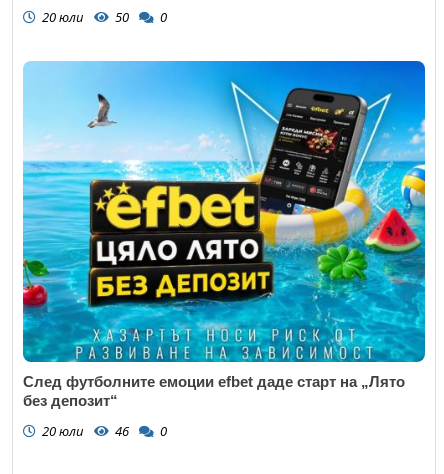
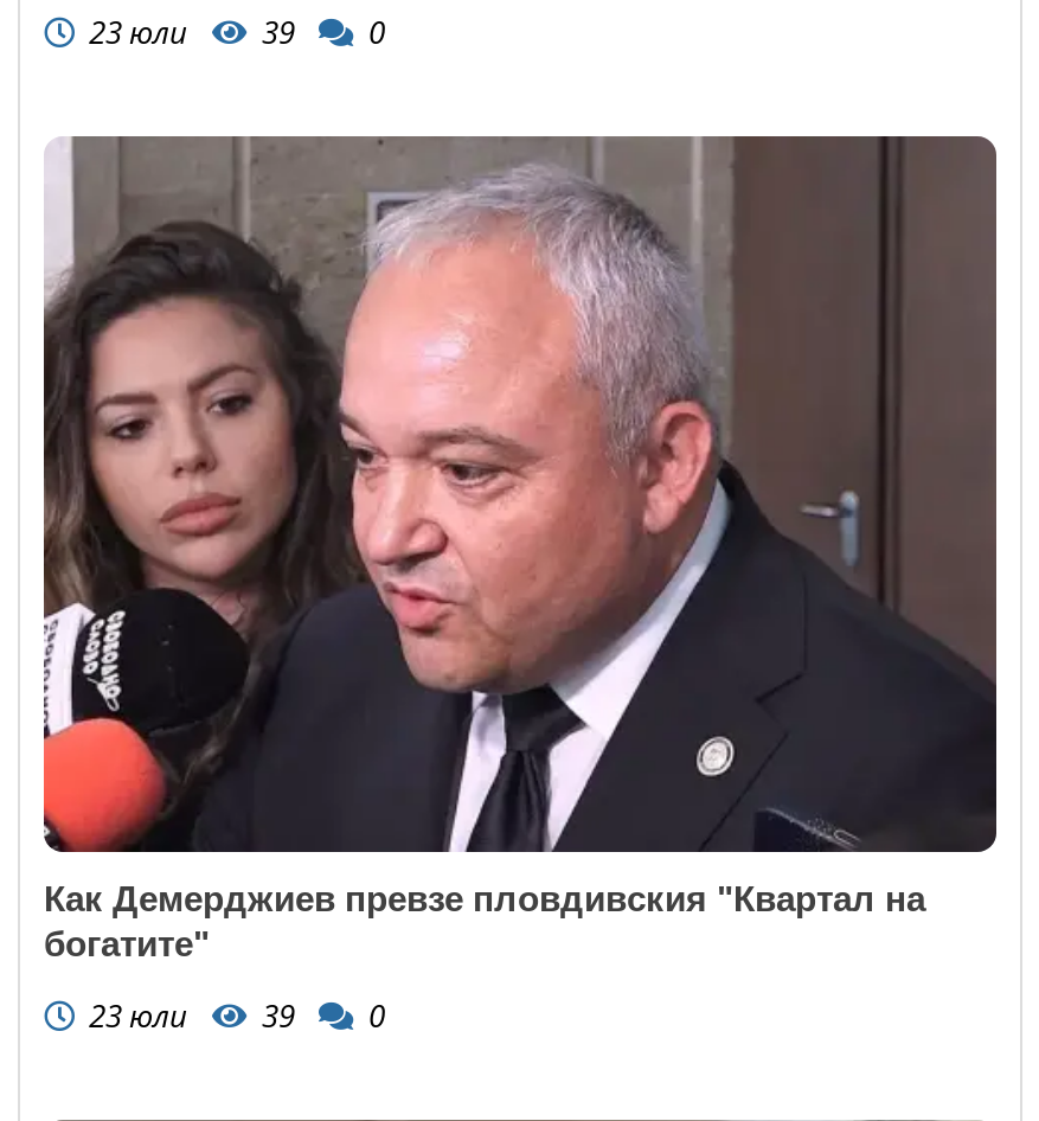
- 20 юли
- 50
+ 23 юли
+ 39

- [image]
- След футболните емоции efbet даде старт на „Лято
- без депозит“
+ [image]
+ Как Демерджиев превзе пловдивския "Квартал на
+ богатите"

- 20 юли
- 46
+ 23 юли
+ 39
